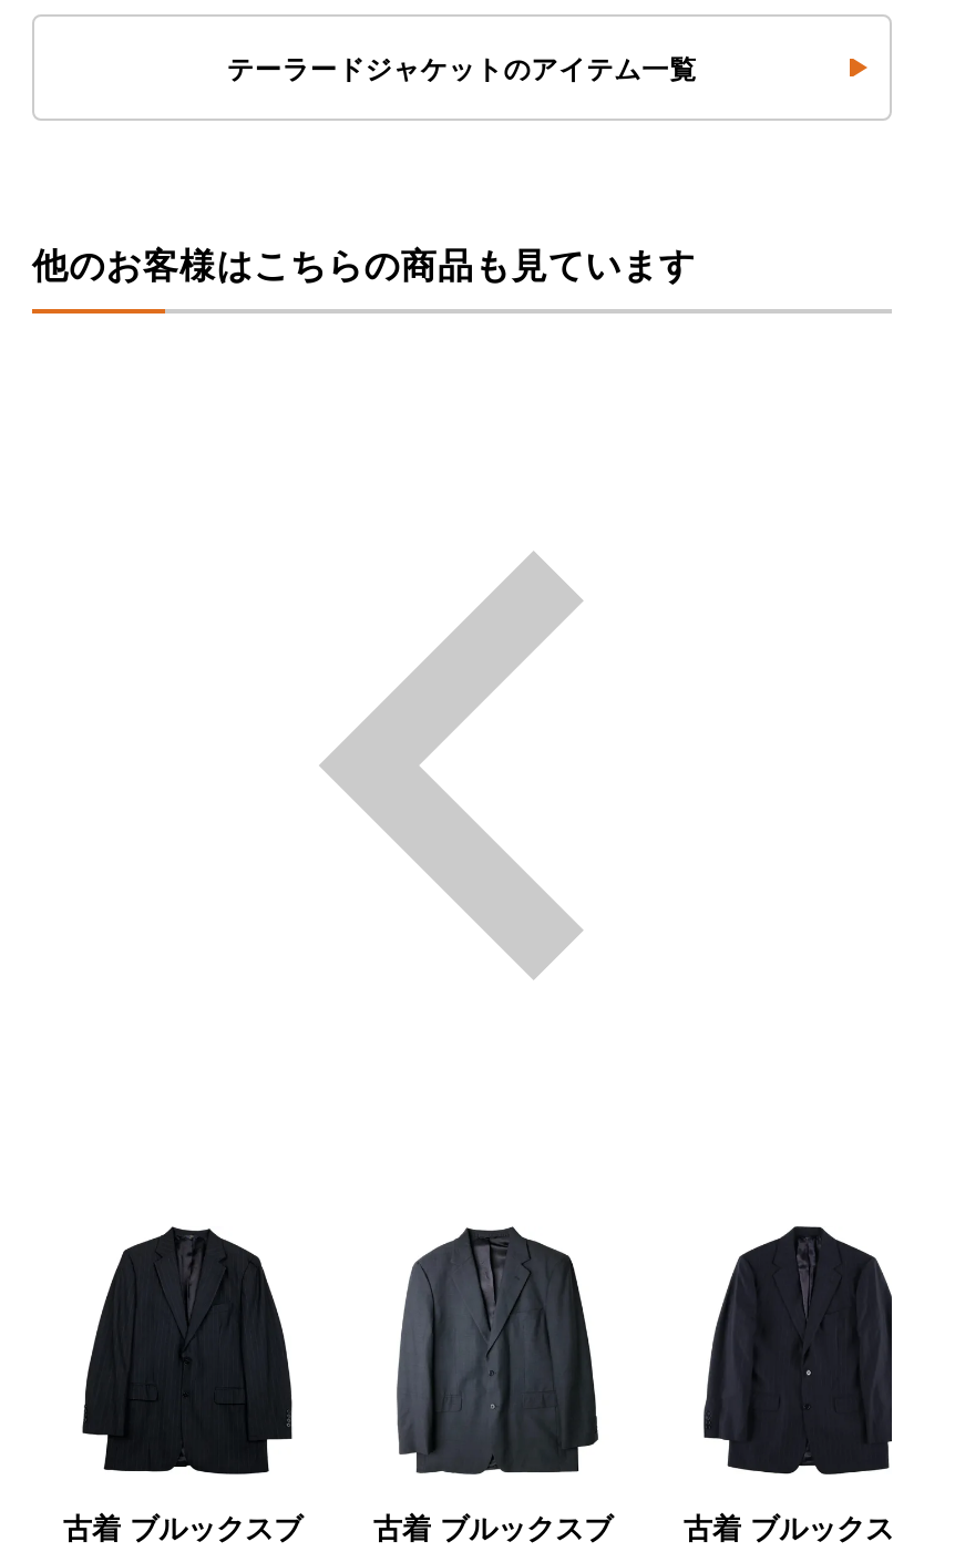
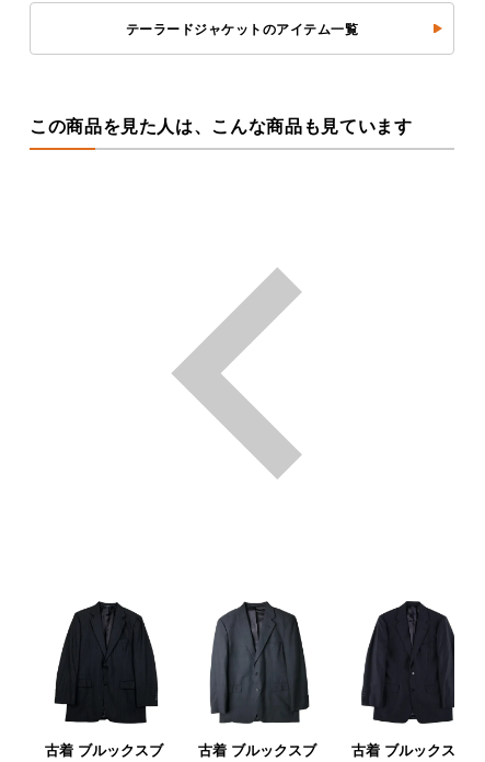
- 他のお客様はこちらの商品も見ています
+ この商品を見た人は、こんな商品も見ています
